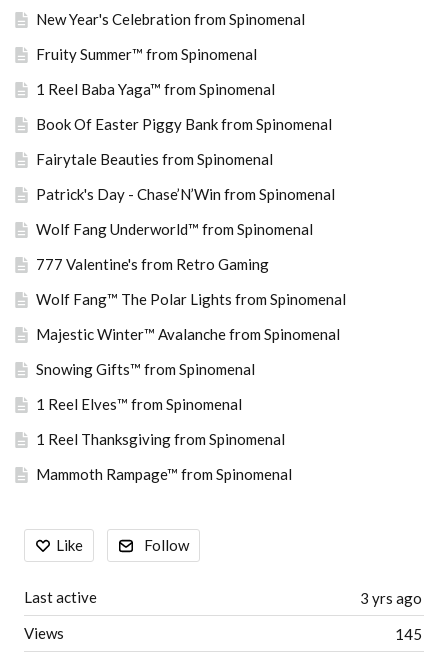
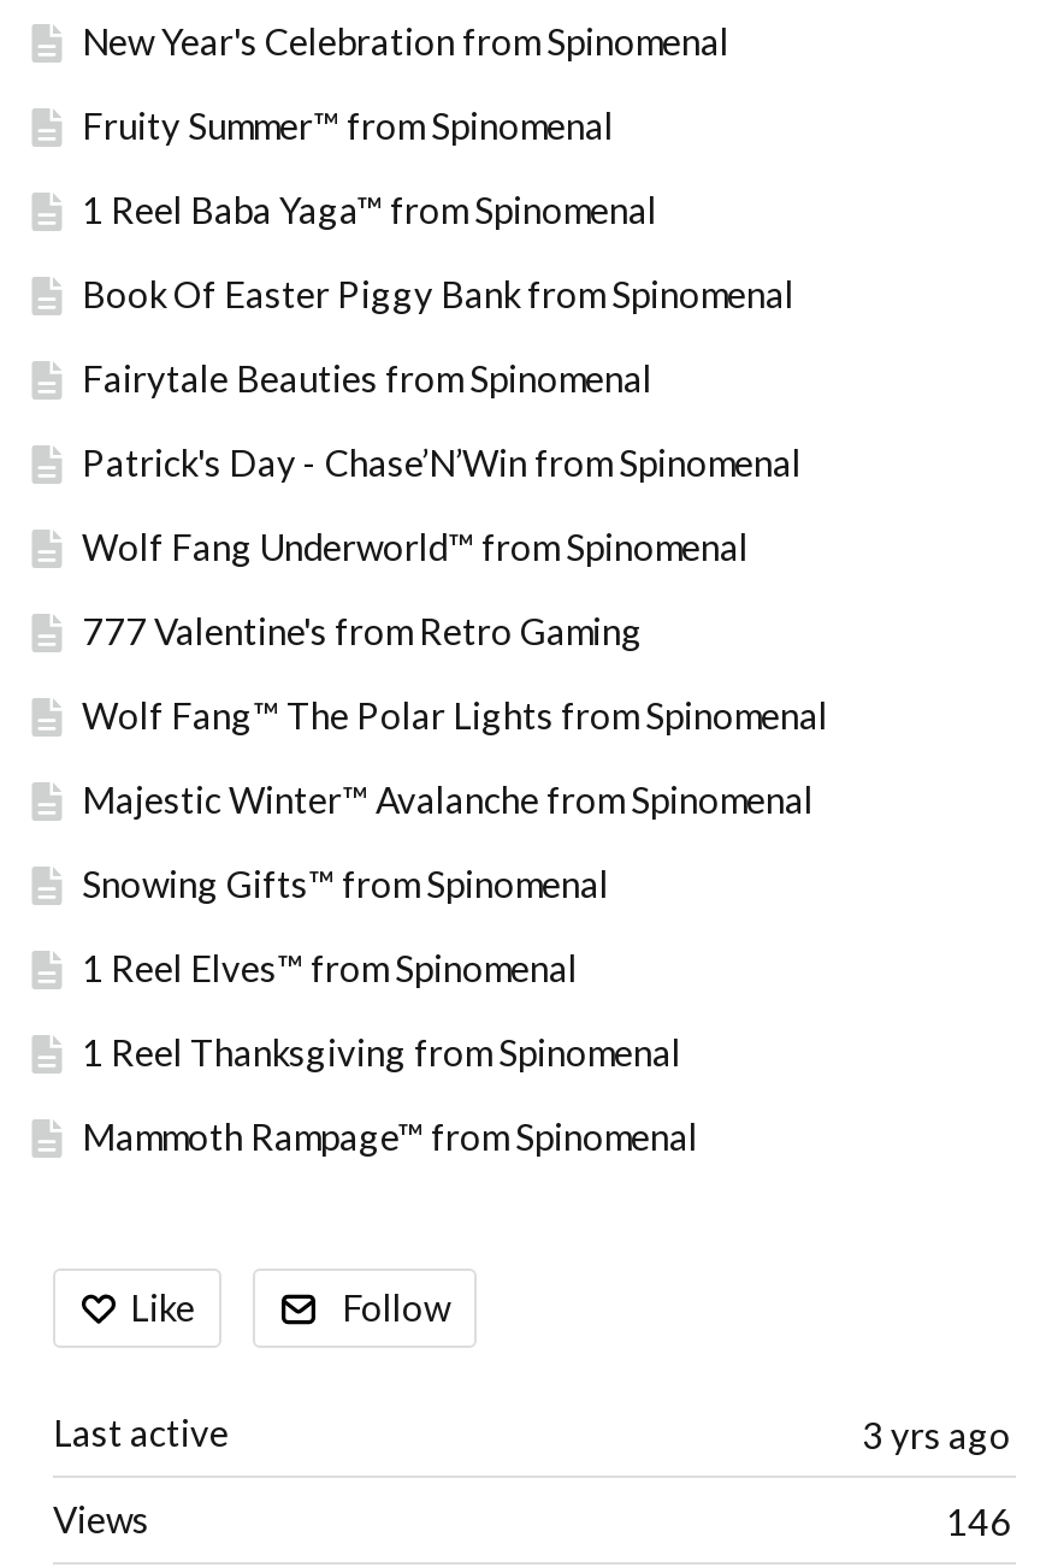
- 145
+ 146
